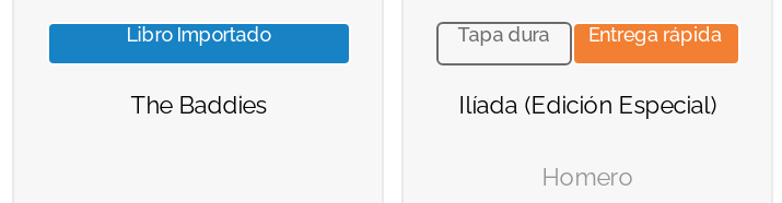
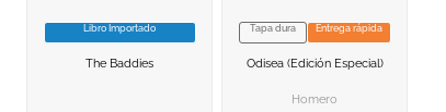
- Ilíada (edición Especial)
+ Odisea (edición Especial)
